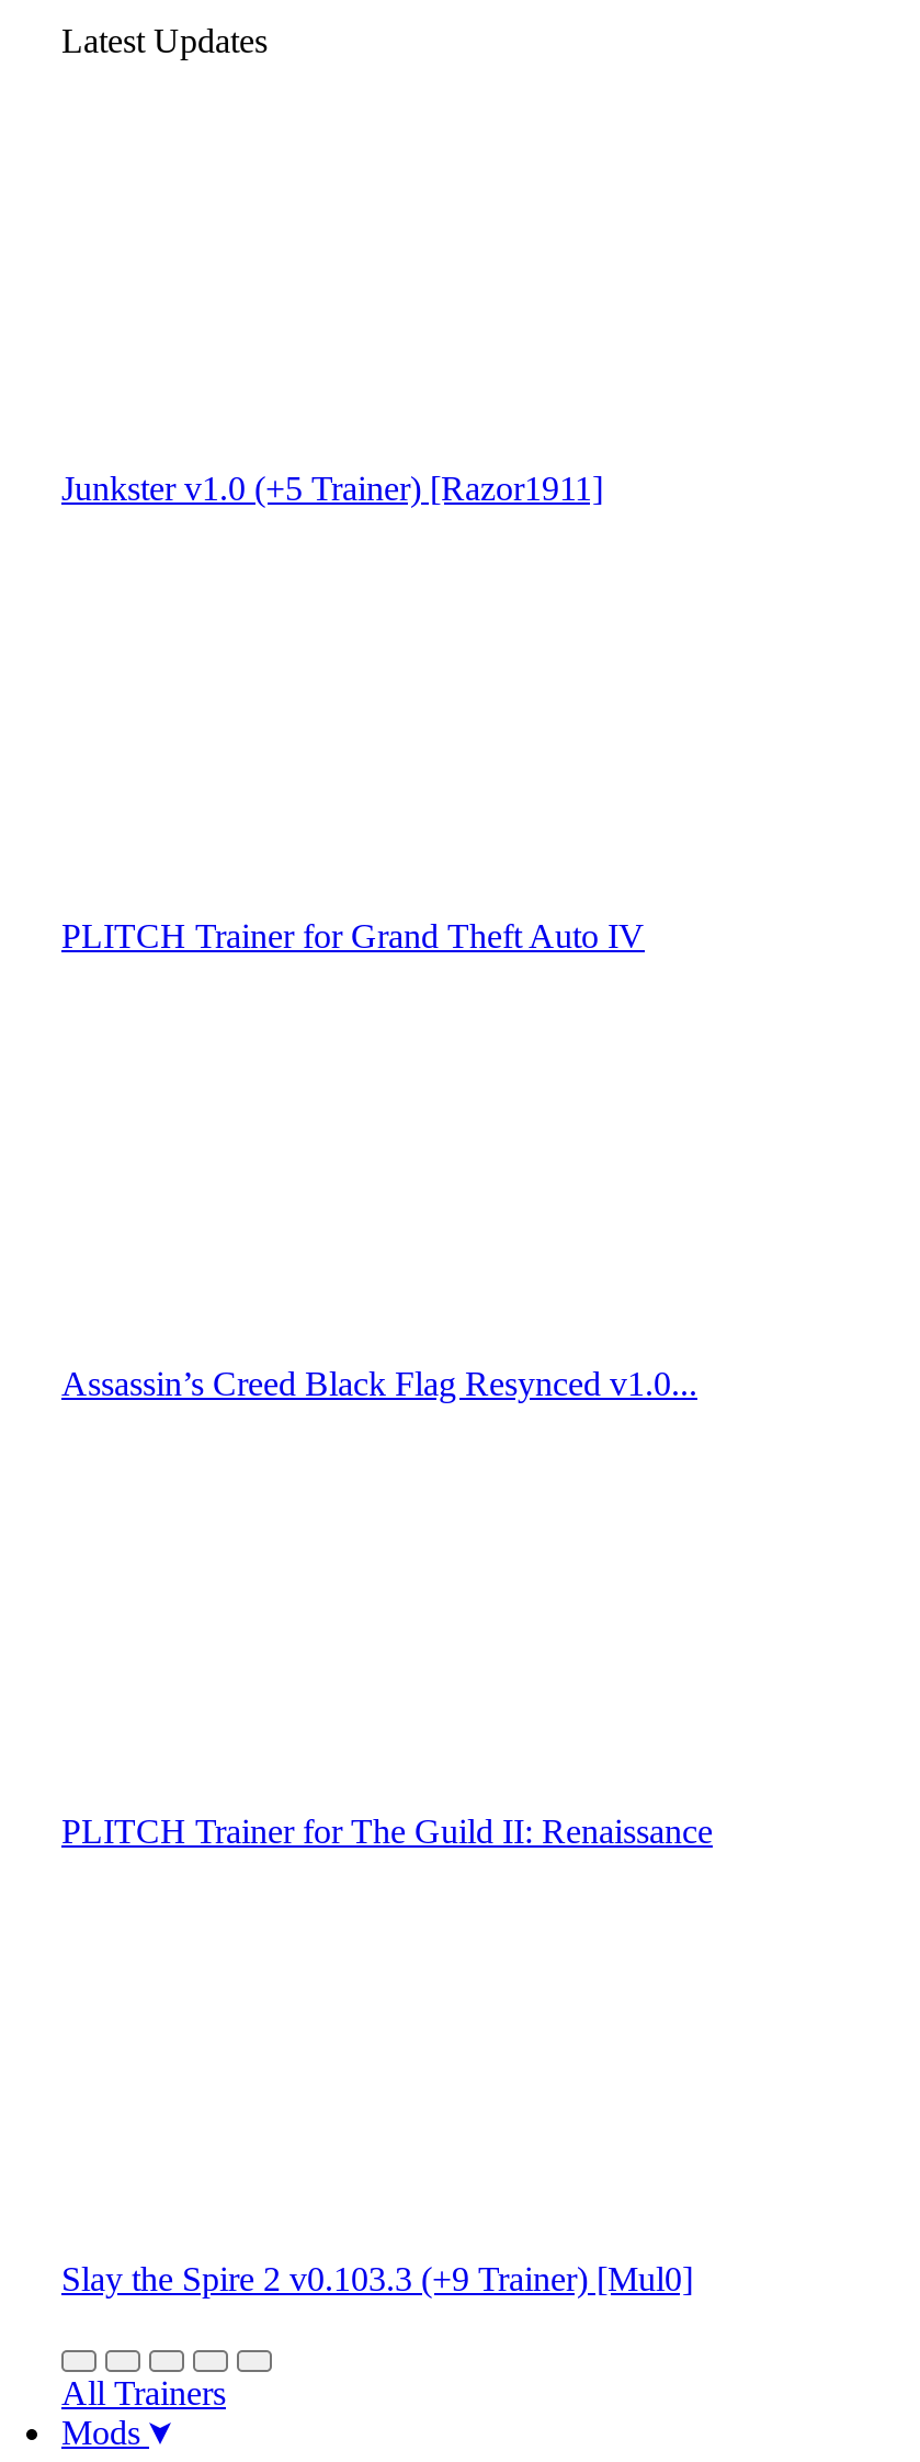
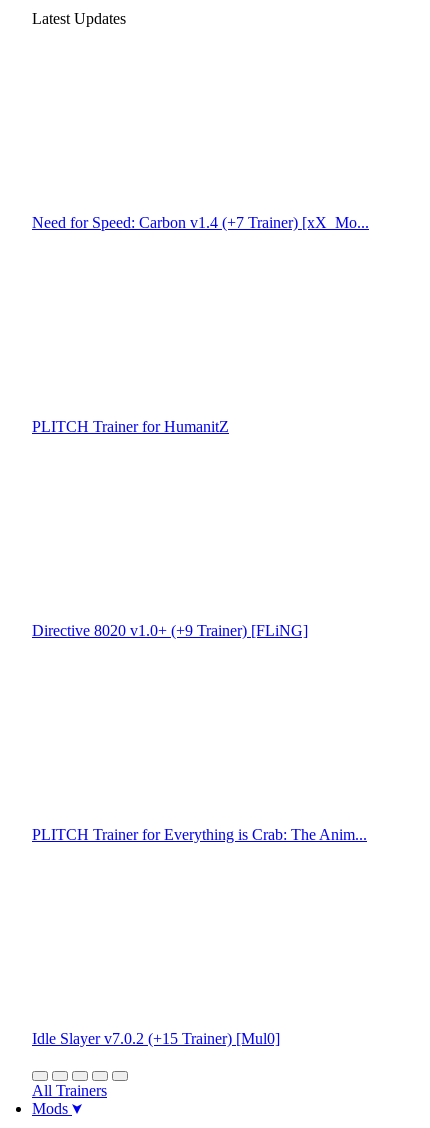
- Junkster v1.0 (+5 Trainer) [Razor1911]
+ Need for Speed: Carbon v1.4 (+7 Trainer) [xX_Mo...

- PLITCH Trainer for Grand Theft Auto IV
+ PLITCH Trainer for HumanitZ

- Assassin’s Creed Black Flag Resynced v1.0...
+ Directive 8020 v1.0+ (+9 Trainer) [FLiNG]

- PLITCH Trainer for The Guild II: Renaissance
+ PLITCH Trainer for Everything is Crab: The Anim...

- Slay the Spire 2 v0.103.3 (+9 Trainer) [Mul0]
+ Idle Slayer v7.0.2 (+15 Trainer) [Mul0]
